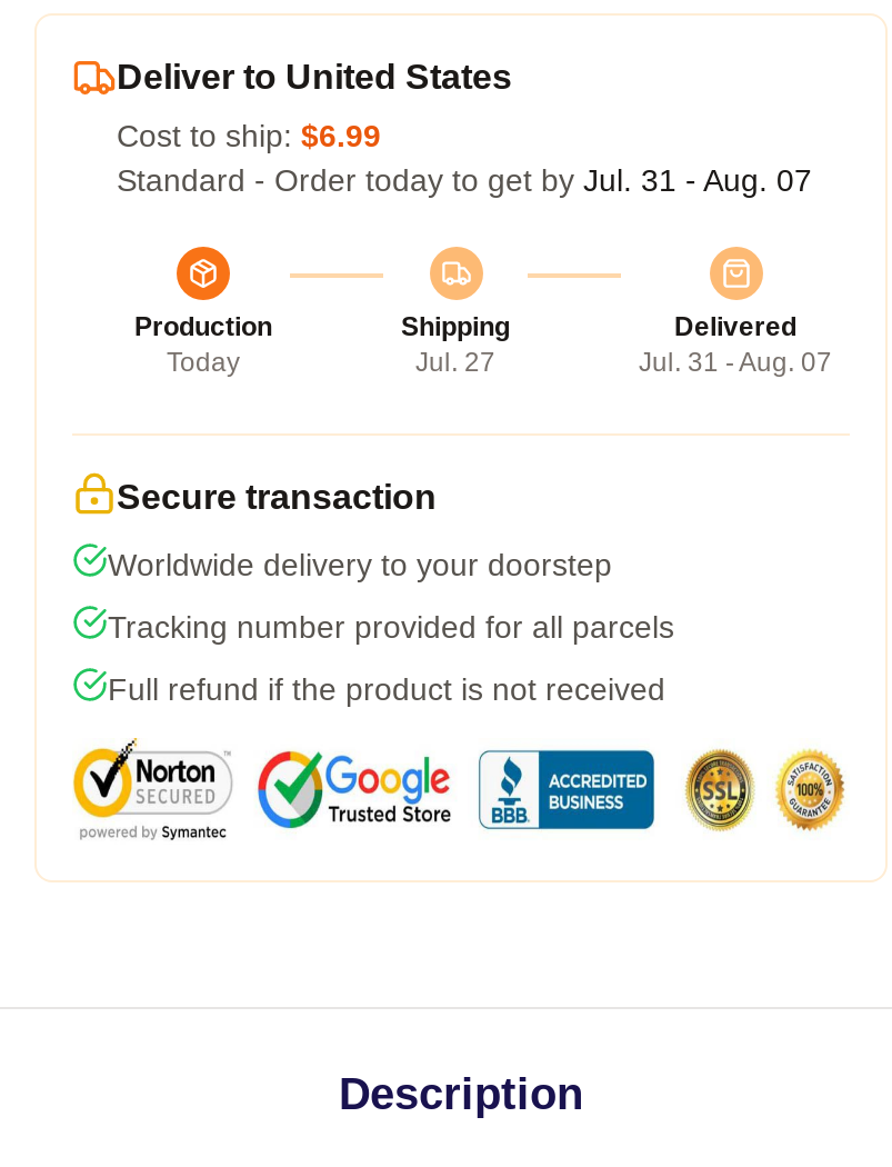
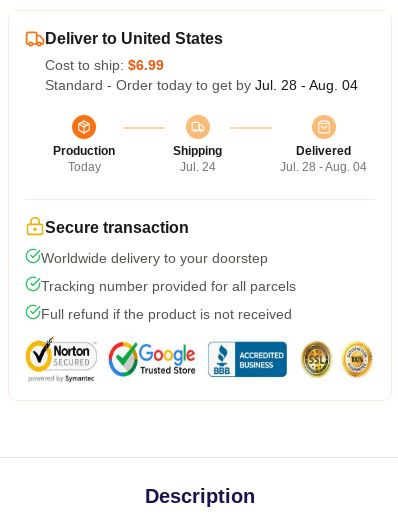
- Standard - Order today to get by Jul. 31 - Aug. 07
+ Standard - Order today to get by Jul. 28 - Aug. 04

- Jul. 27
+ Jul. 24

- Jul. 31 - Aug. 07
+ Jul. 28 - Aug. 04
